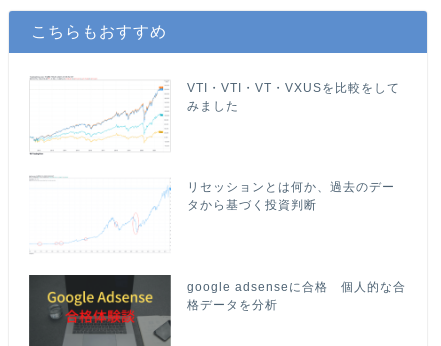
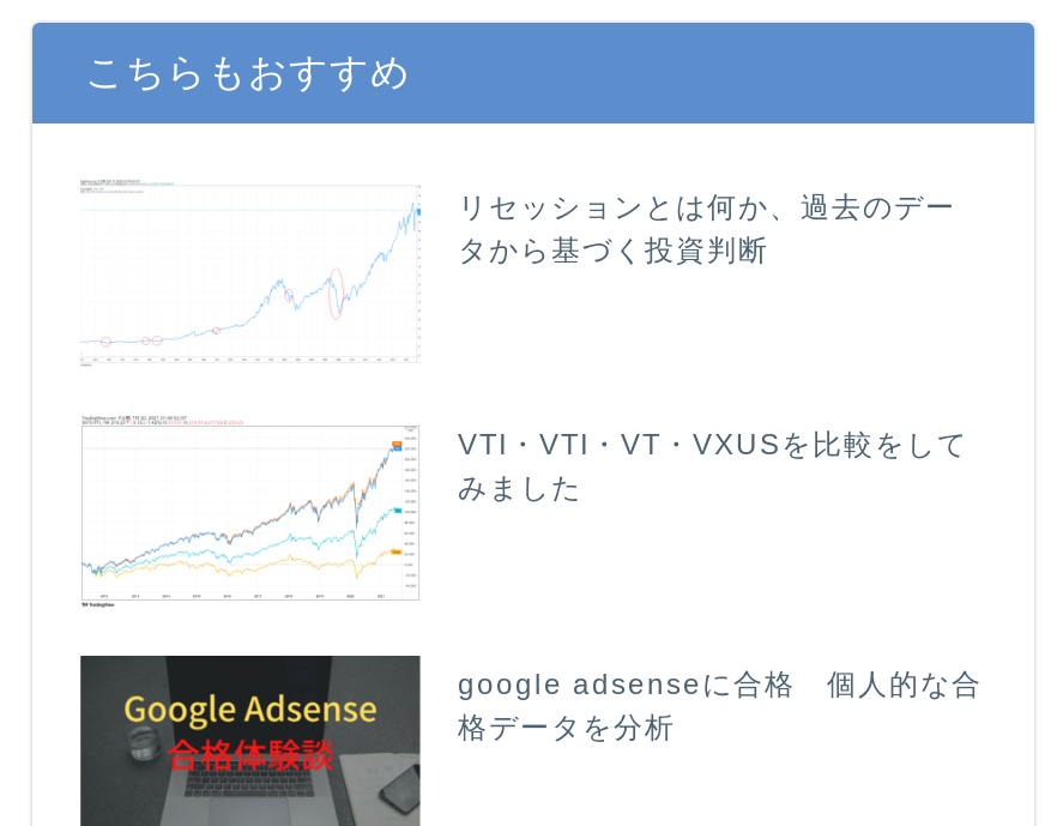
moved down: VTI・VTI・VT・VXUSを比較をして | みました

moved up: リセッションとは何か、過去のデー | タから基づく投資判断
